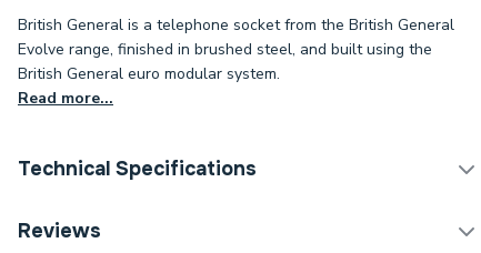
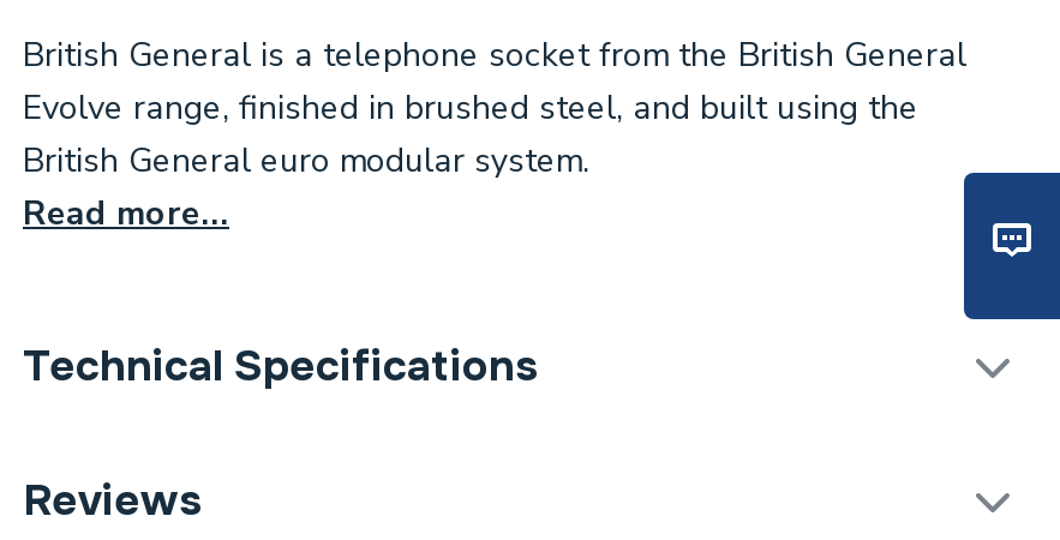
+ [image]
